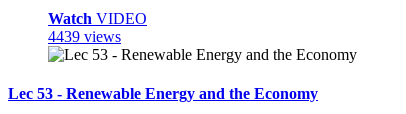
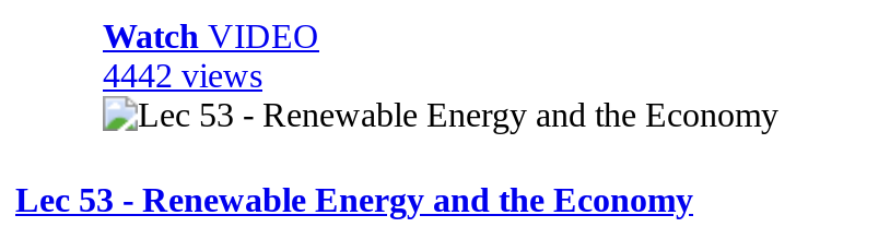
- 4439 views
+ 4442 views
